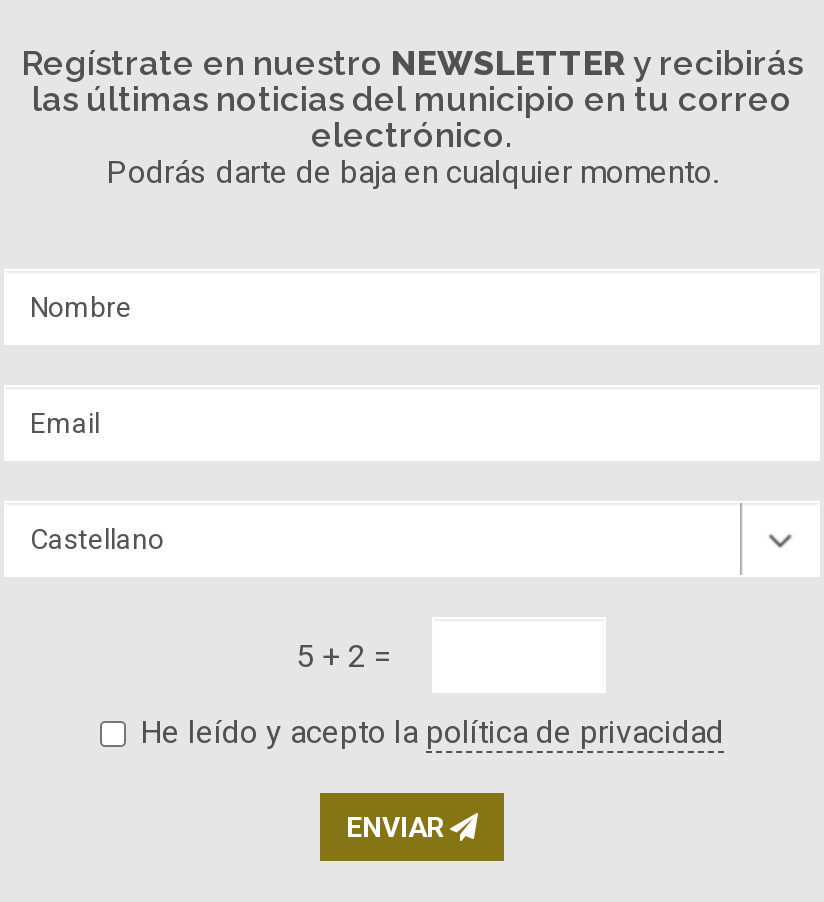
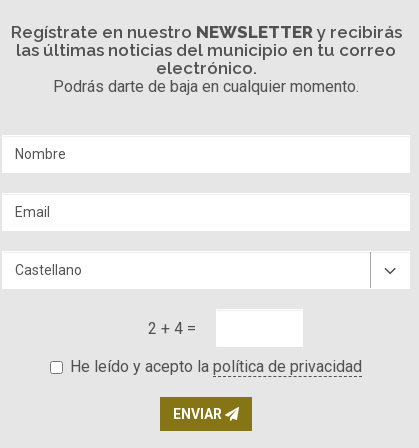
- 5 + 2 =
+ 2 + 4 =
